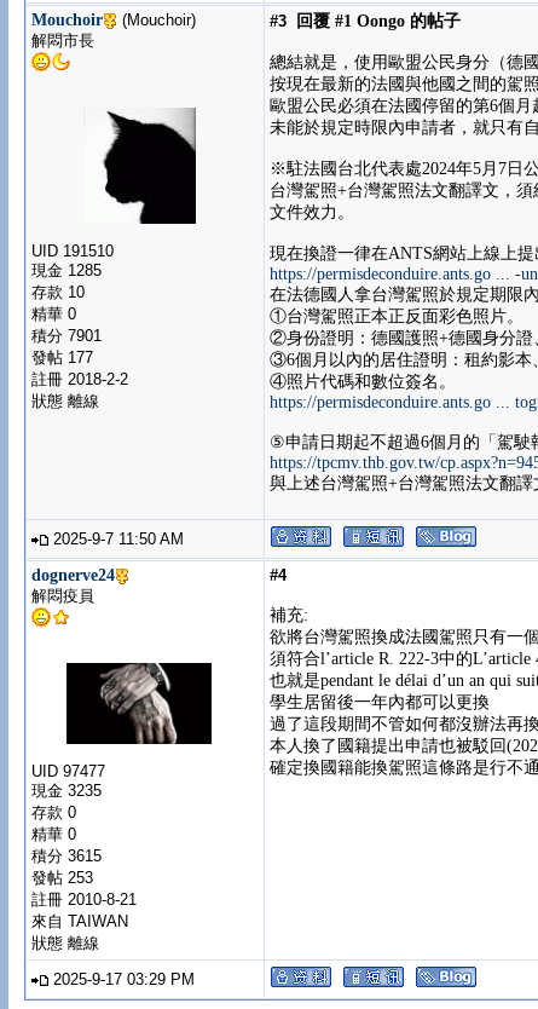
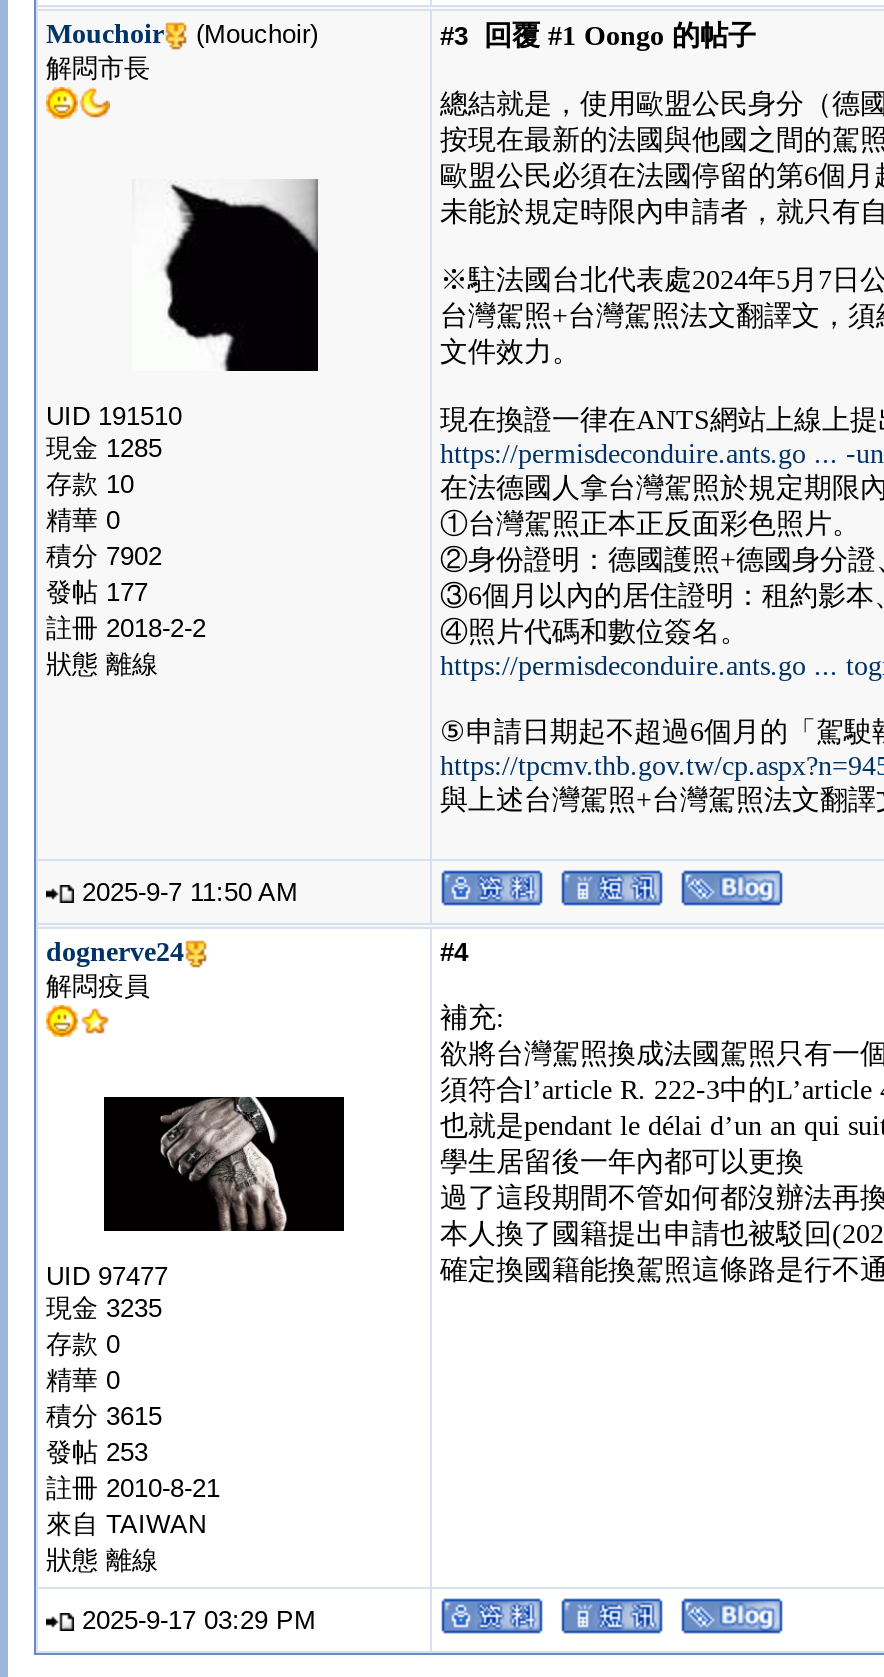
- 積分 7901
+ 積分 7902
